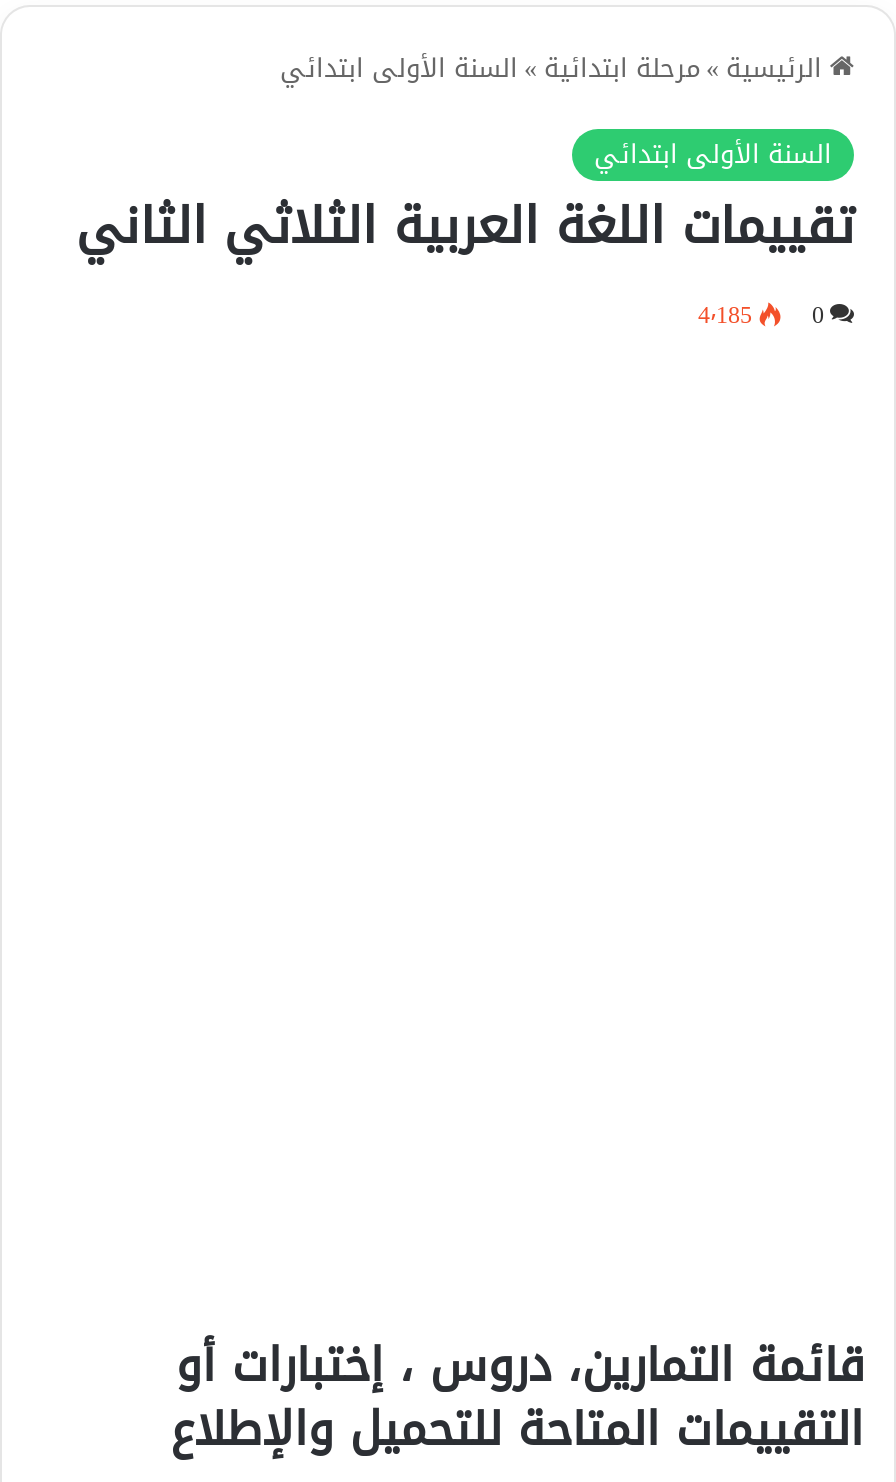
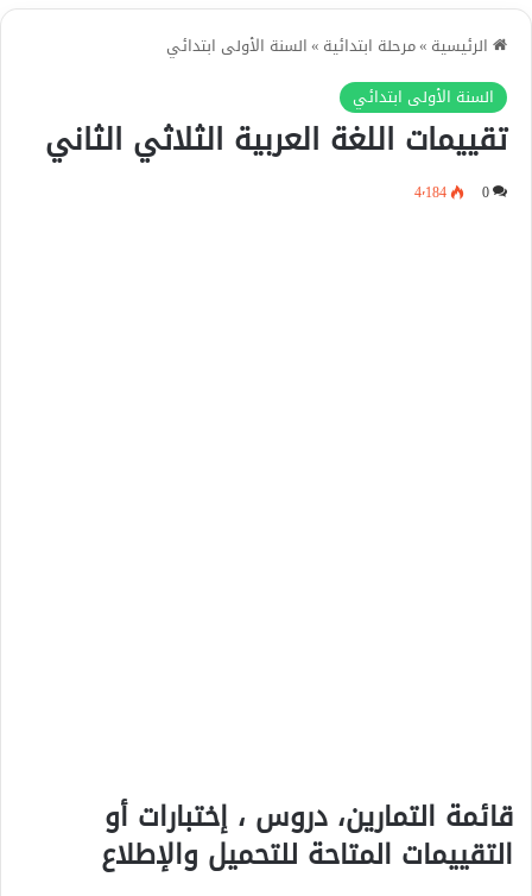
- 4٬185 0
+ 4٬184 0
